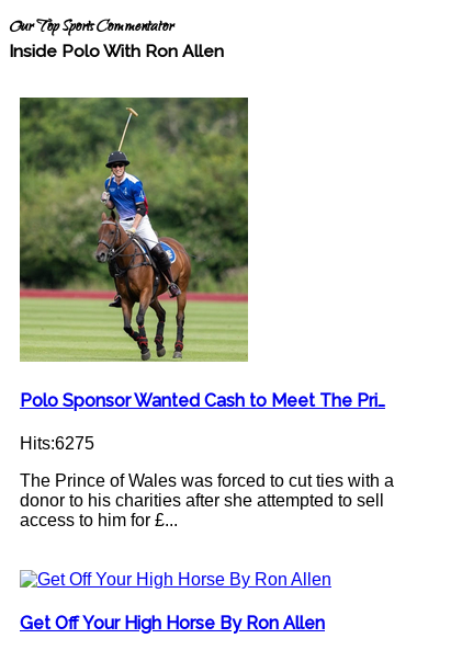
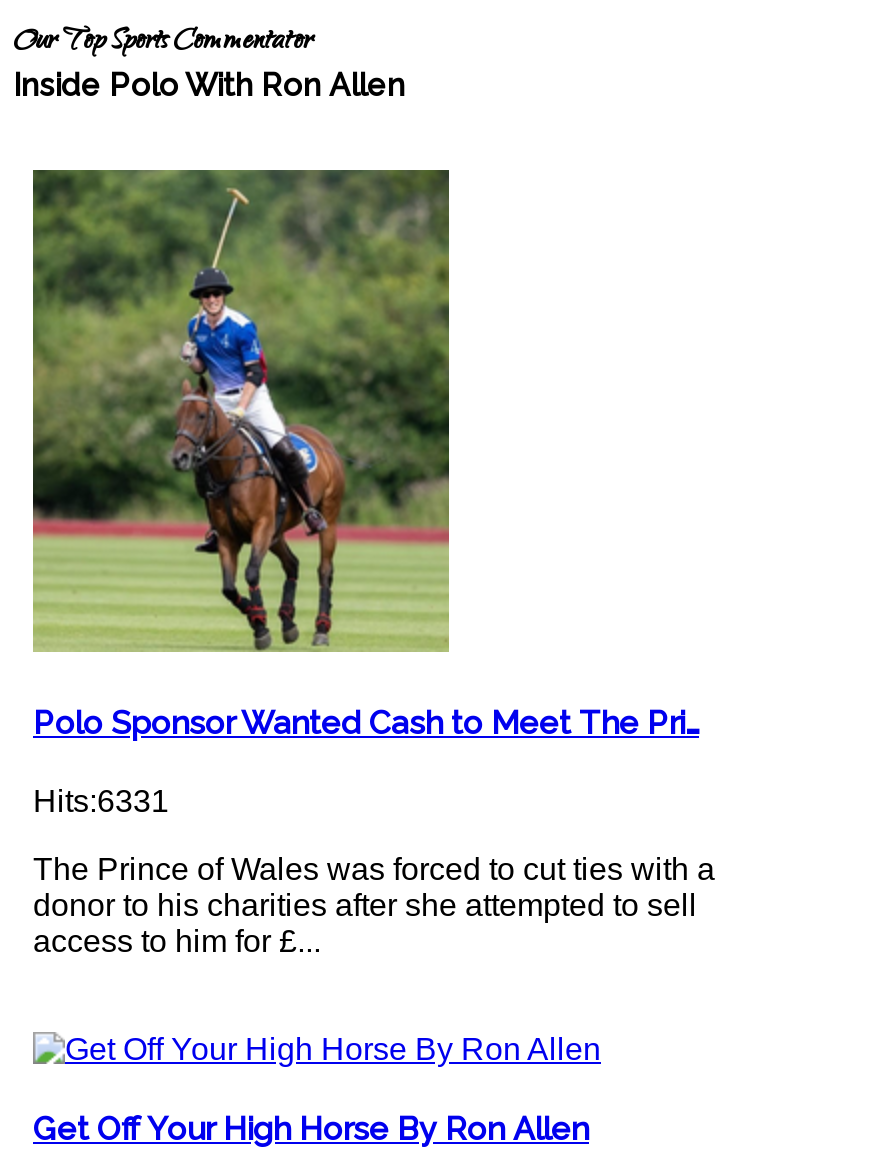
- Hits:6275
+ Hits:6331
